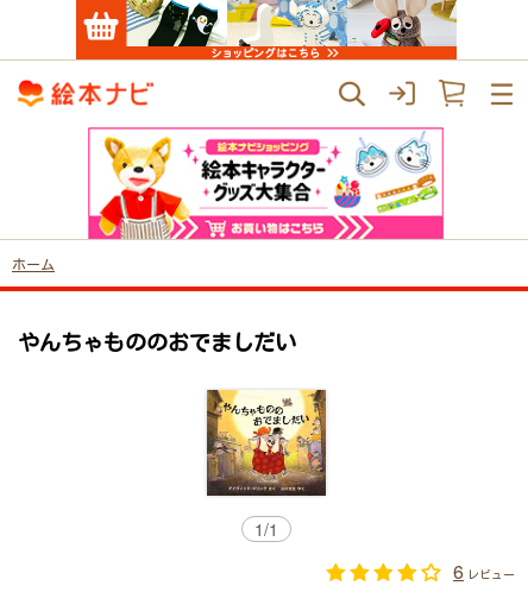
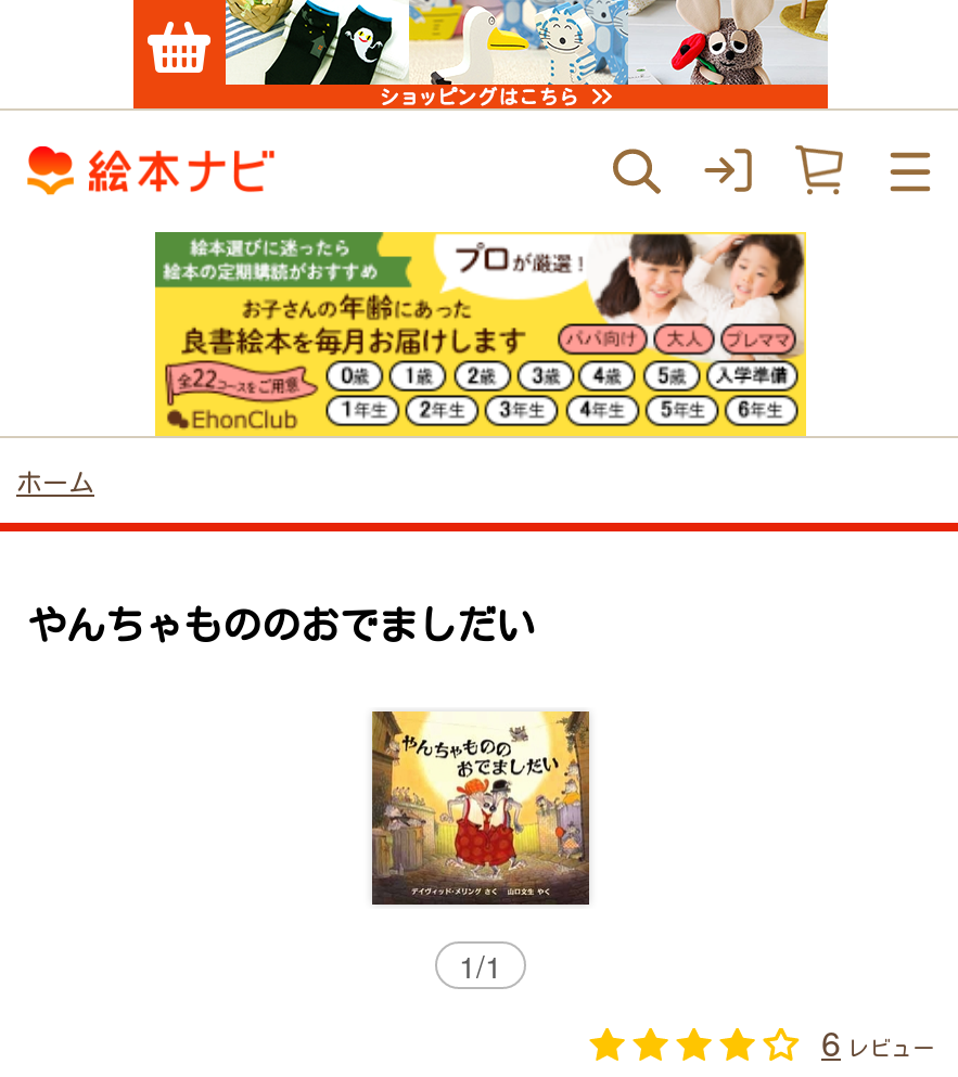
- [image]
+ [image]
